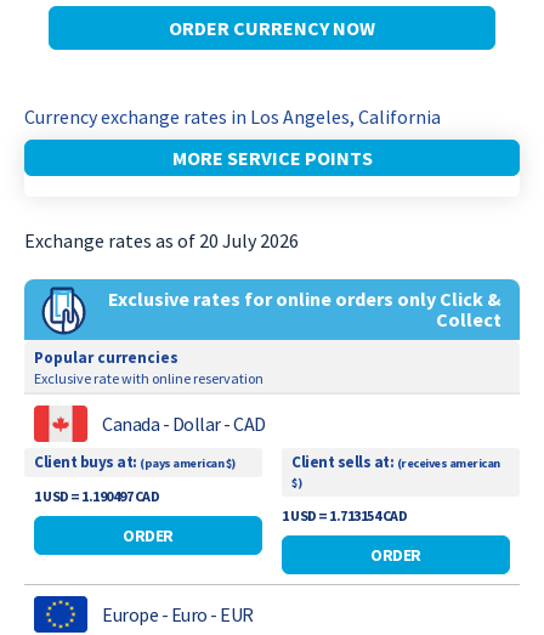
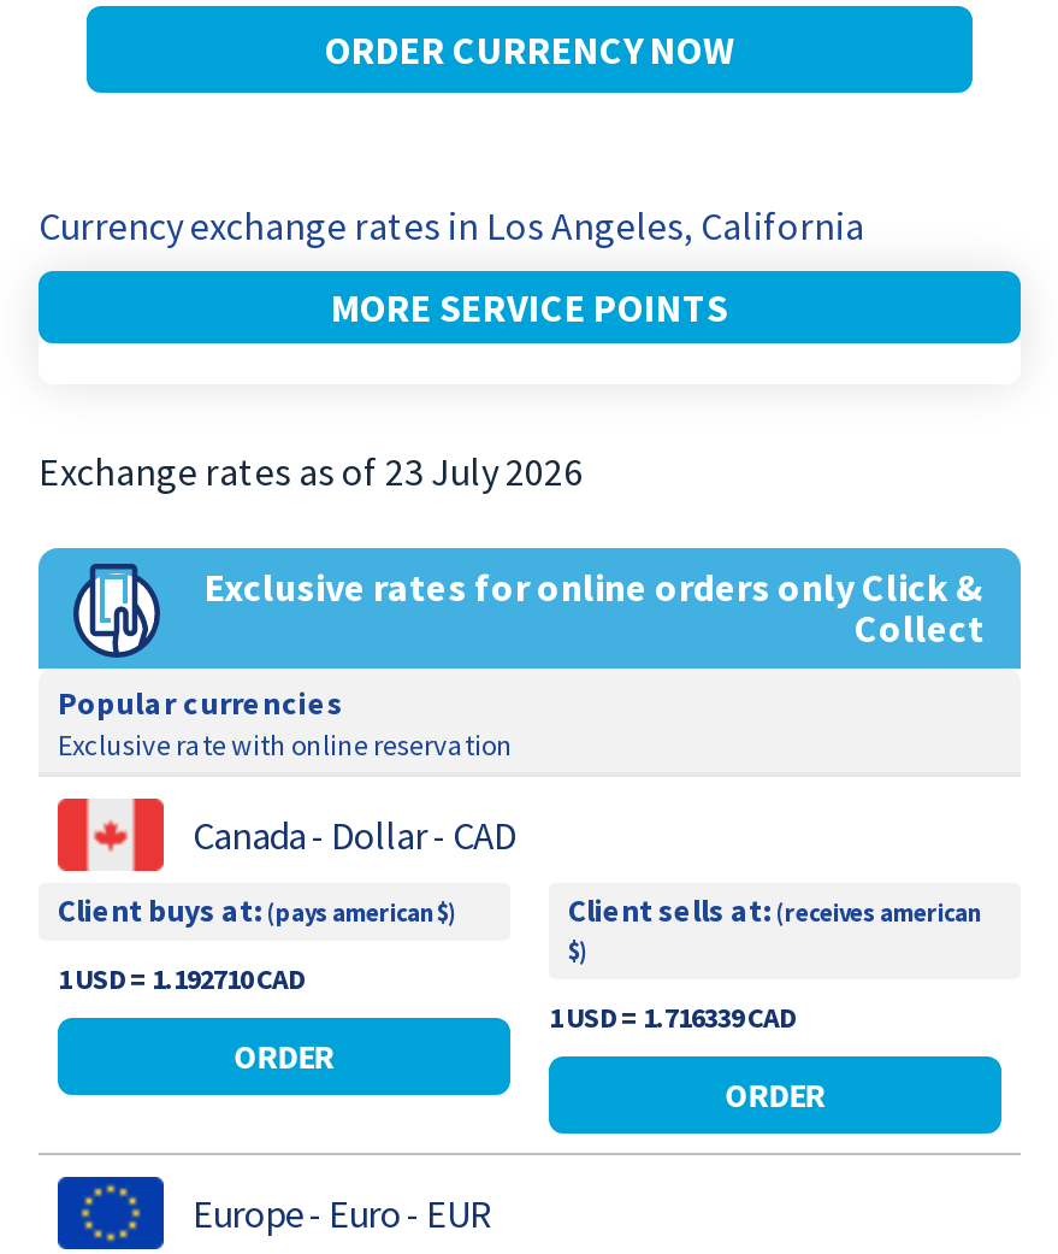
- Exchange rates as of 20 July 2026
+ Exchange rates as of 23 July 2026

- 1 USD = 1.190497 CAD
+ 1 USD = 1.192710 CAD

- 1 USD = 1.713154 CAD
+ 1 USD = 1.716339 CAD
